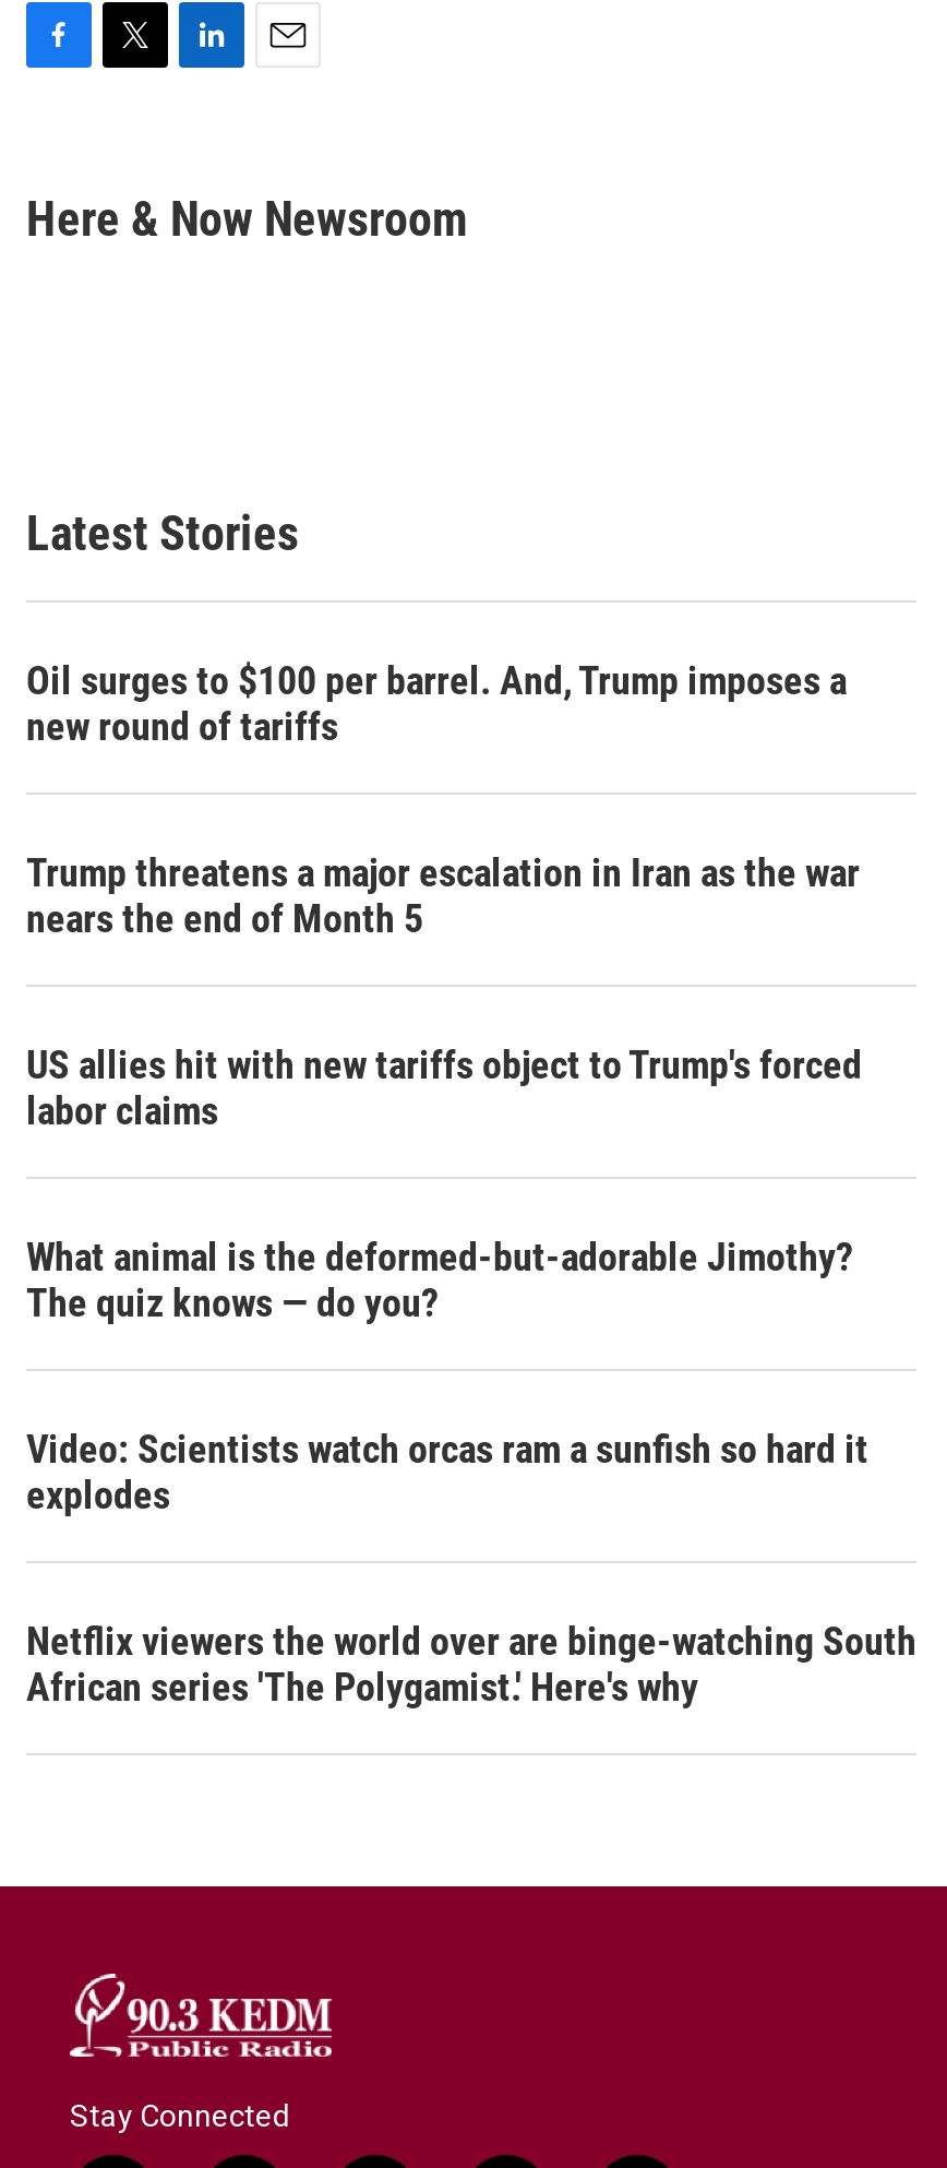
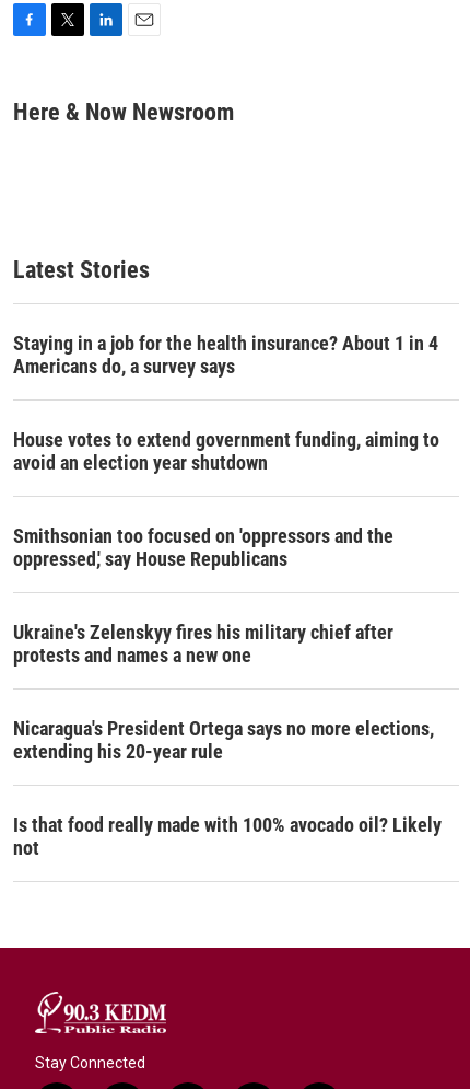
- Oil surges to $100 per barrel. And, Trump imposes a
- new round of tariffs
+ Staying in a job for the health insurance? About 1 in 4
+ Americans do, a survey says

- Trump threatens a major escalation in Iran as the war
- nears the end of Month 5
+ House votes to extend government funding, aiming to
+ avoid an election year shutdown

- US allies hit with new tariffs object to Trump's forced
- labor claims
+ Smithsonian too focused on 'oppressors and the
+ oppressed,' say House Republicans

- What animal is the deformed-but-adorable Jimothy?
- The quiz knows — do you?
+ Ukraine's Zelenskyy fires his military chief after
+ protests and names a new one

- Video: Scientists watch orcas ram a sunfish so hard it
- explodes
+ Nicaragua's President Ortega says no more elections,
+ extending his 20-year rule

- Netflix viewers the world over are binge-watching South
- African series 'The Polygamist.' Here's why
+ Is that food really made with 100% avocado oil? Likely
+ not
